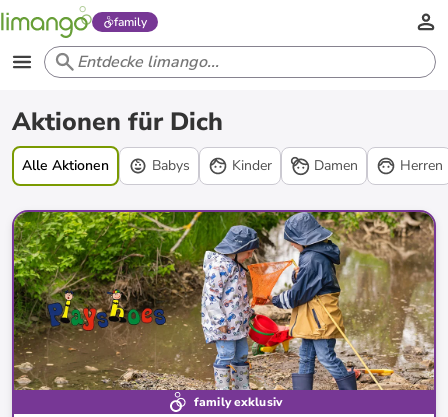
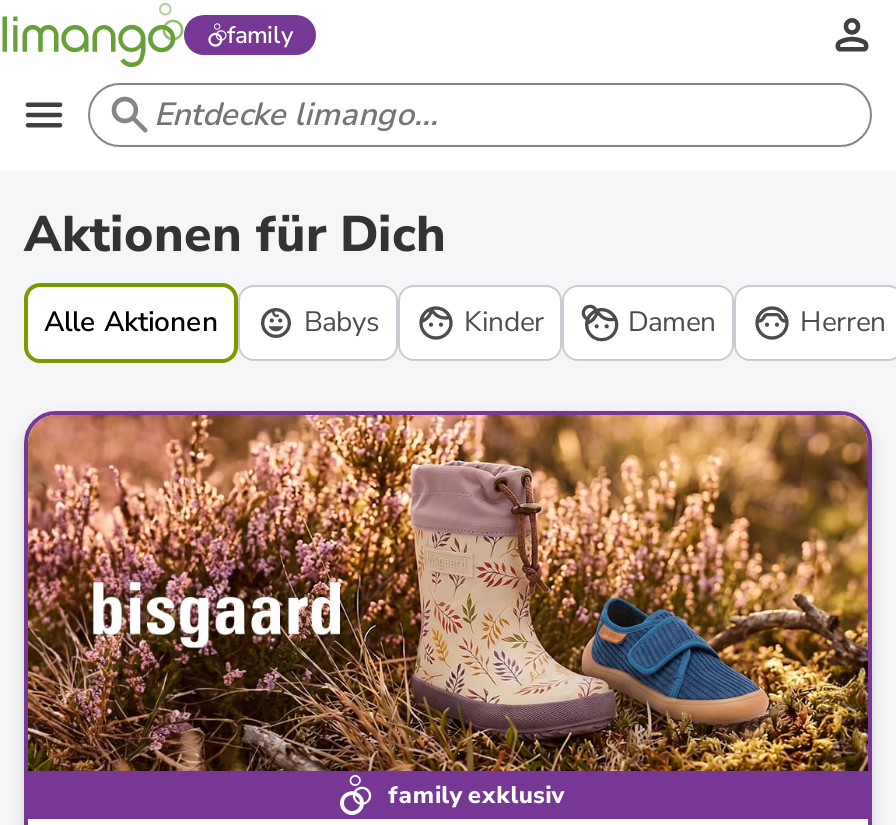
- [image]
+ [image]
